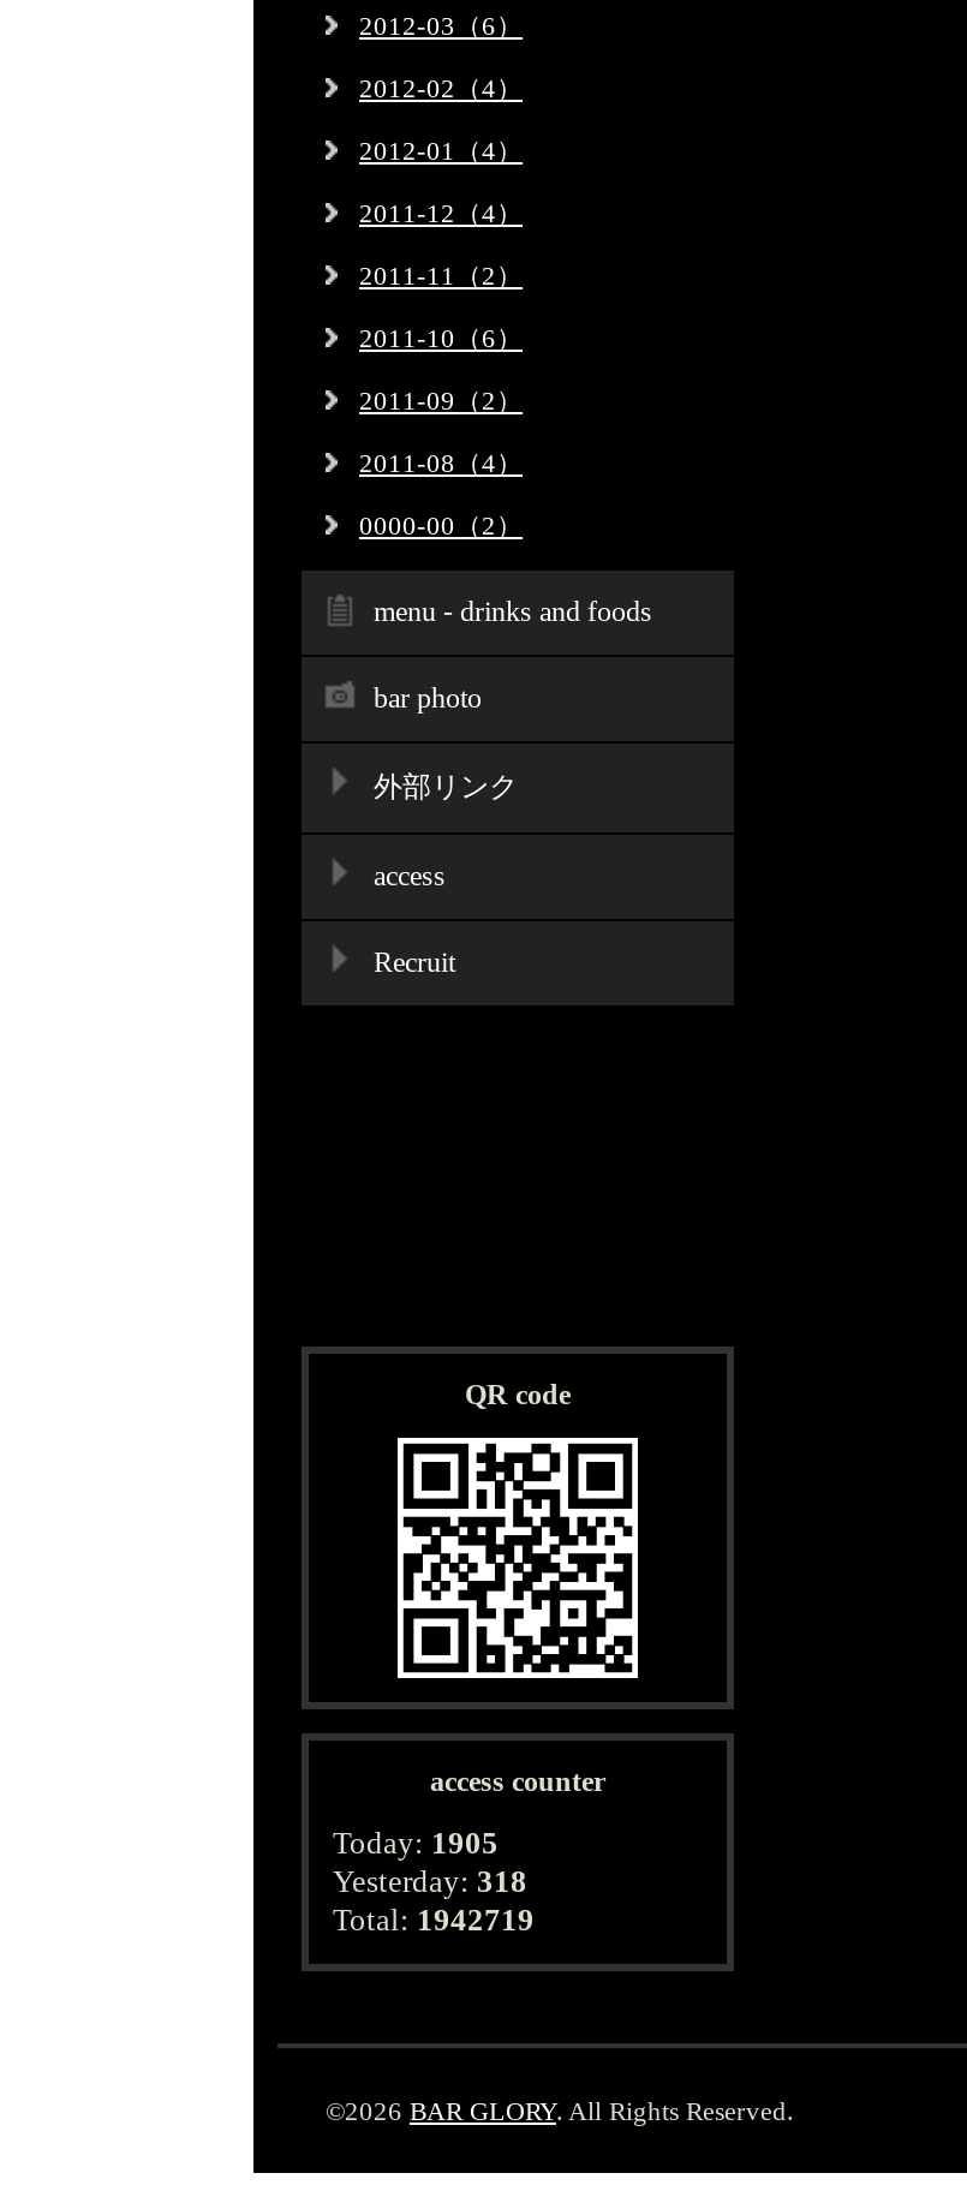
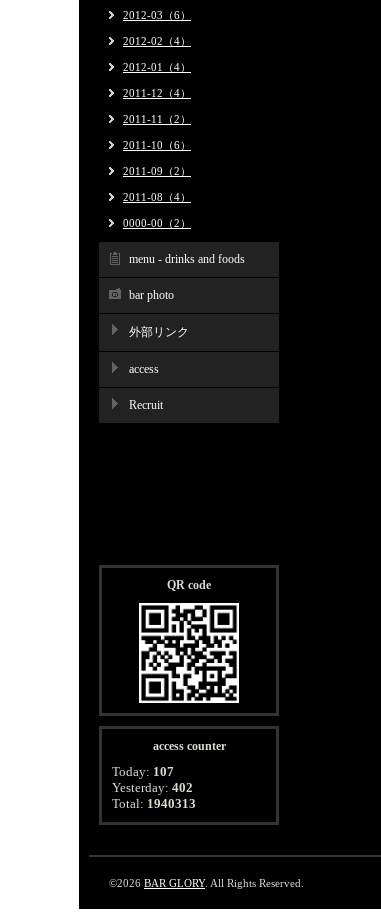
- Today: 1905
+ Today: 107

- Yesterday: 318
+ Yesterday: 402

- Total: 1942719
+ Total: 1940313
